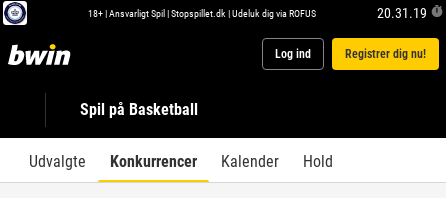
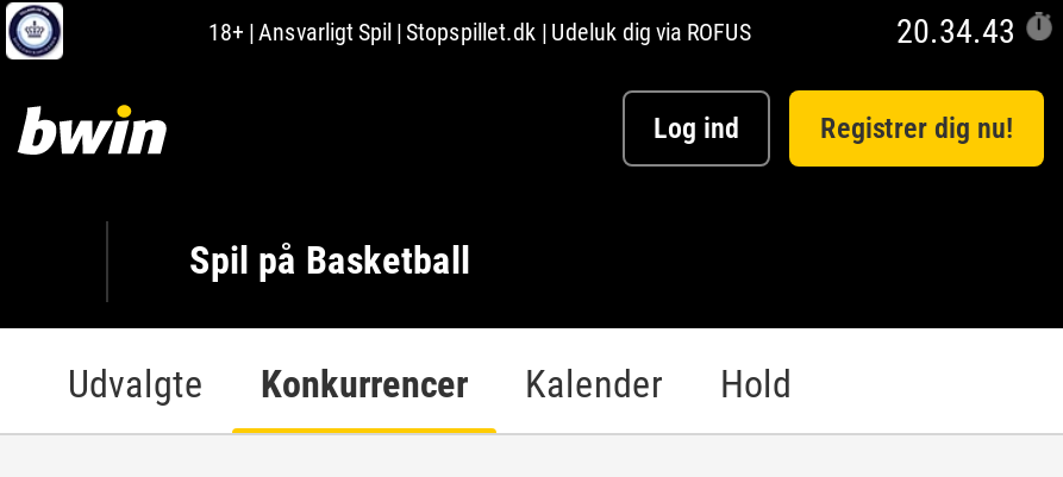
- 20.31.19
+ 20.34.43
